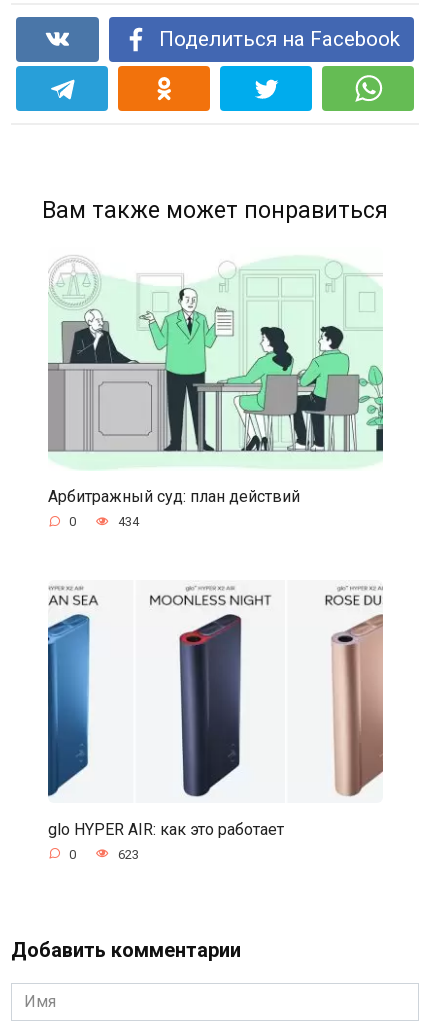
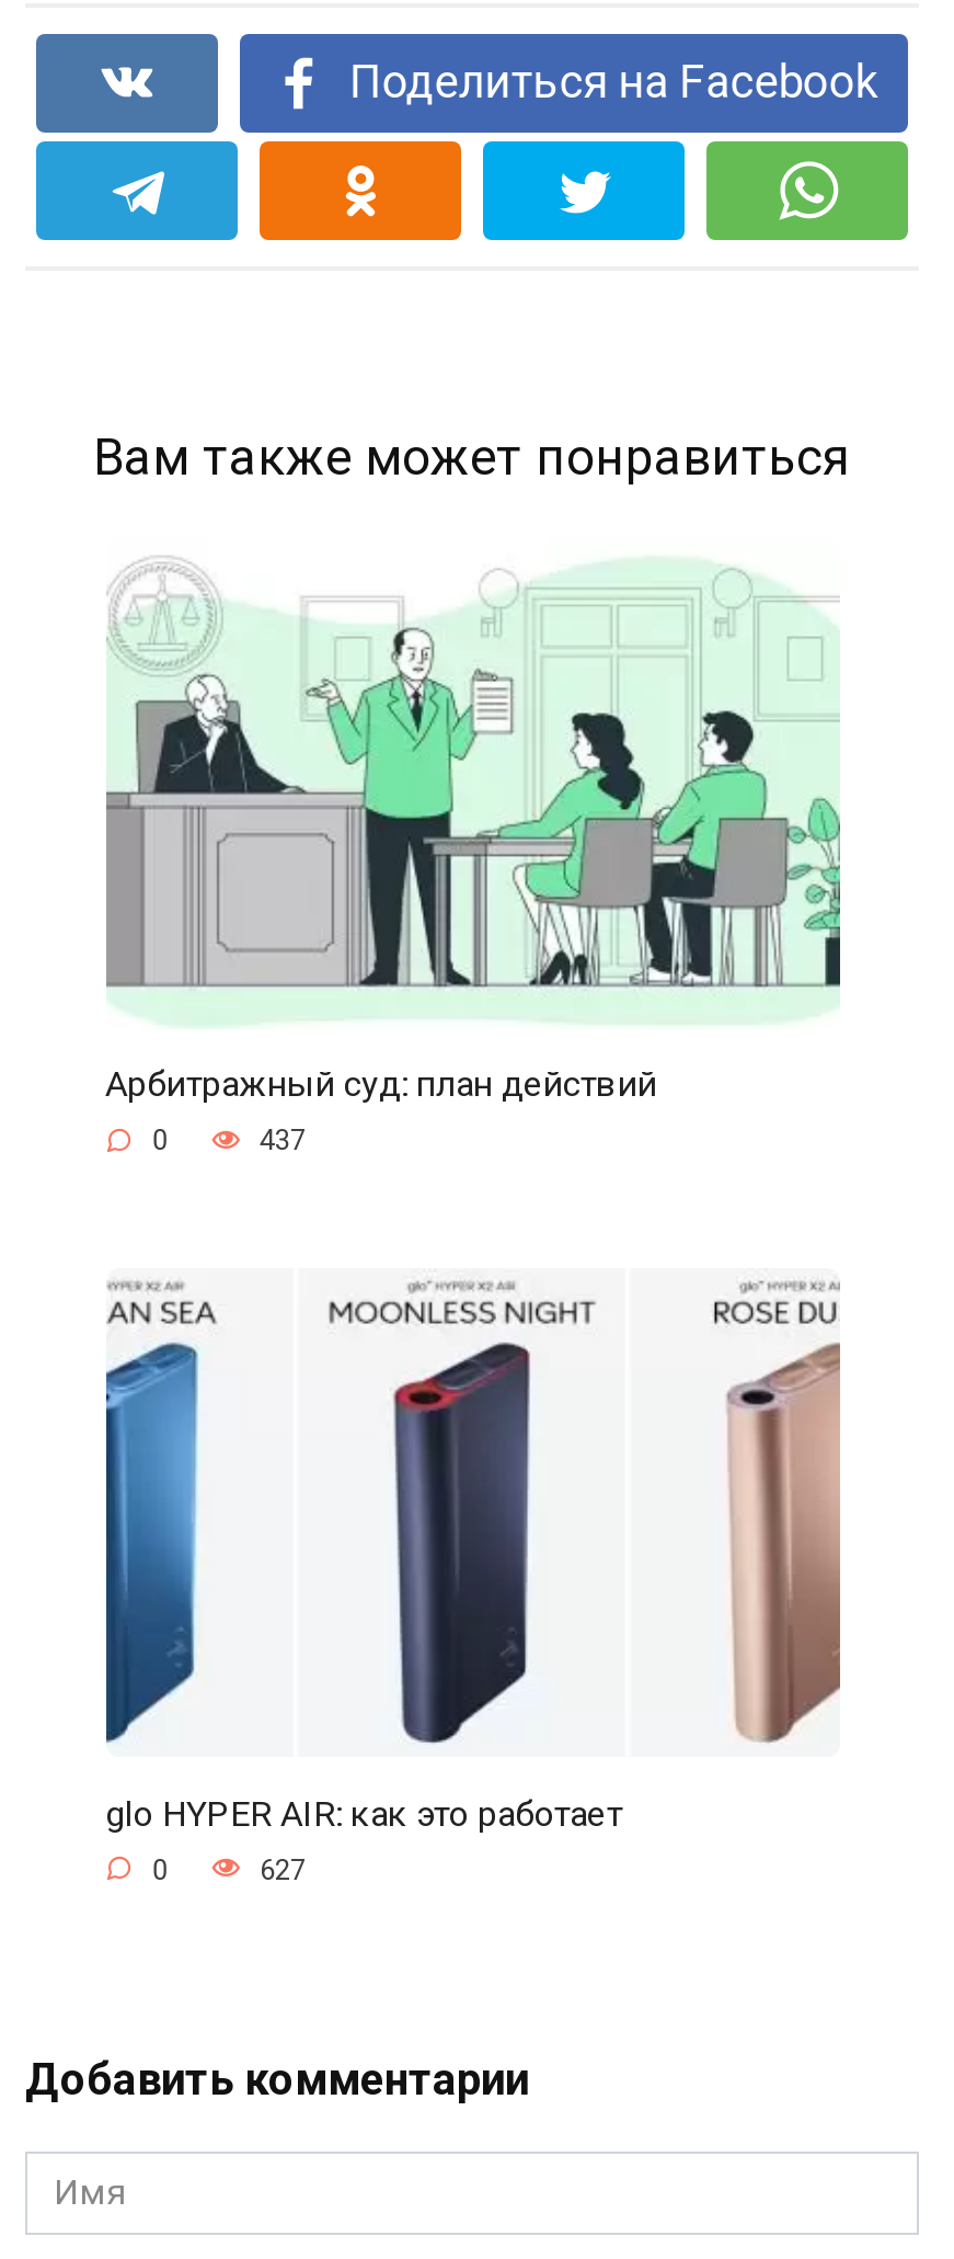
- 434
+ 437

- 623
+ 627
